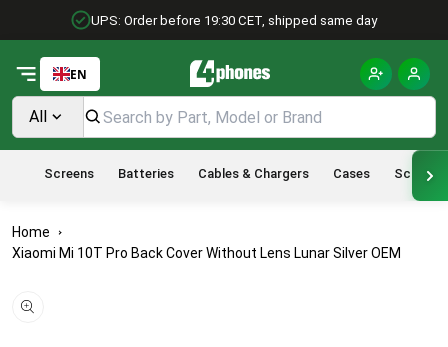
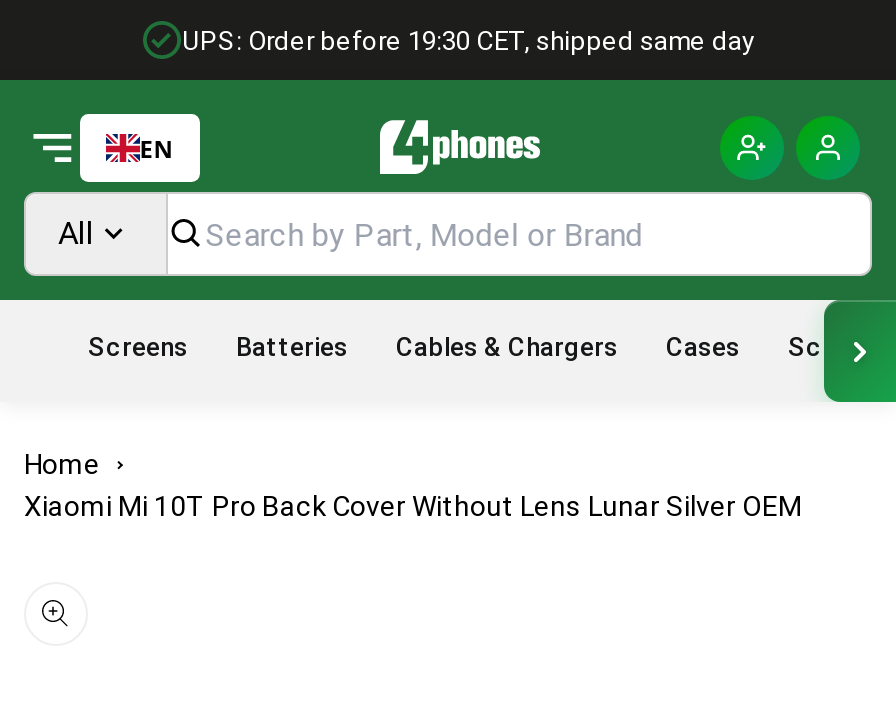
- UPS: Order before 19:30 CET, shipped same day
+ PostNL: Order before 19:30 CET, shipped same day.
